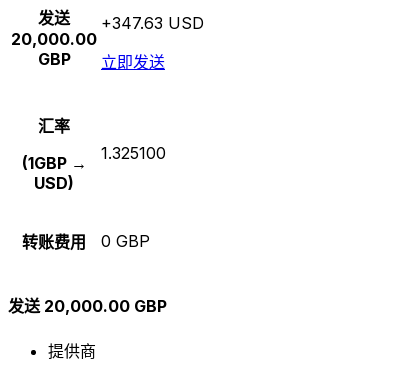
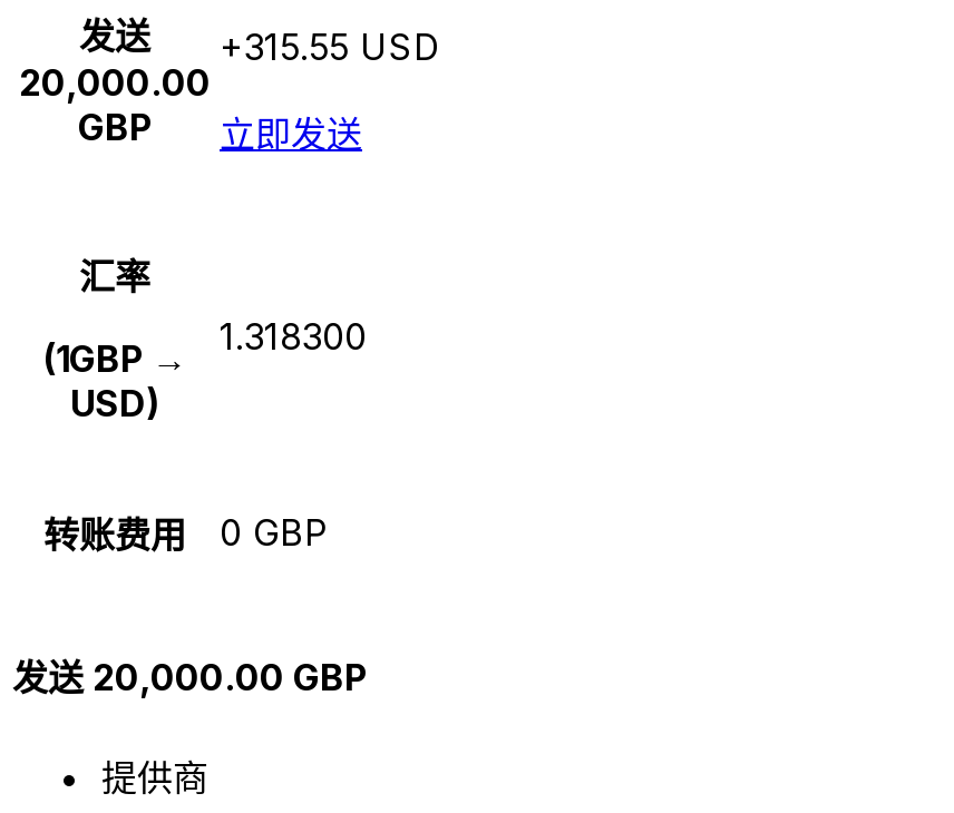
- 发送 +347.63 USD
+ 发送 +315.55 USD

- 1.325100
+ 1.318300
